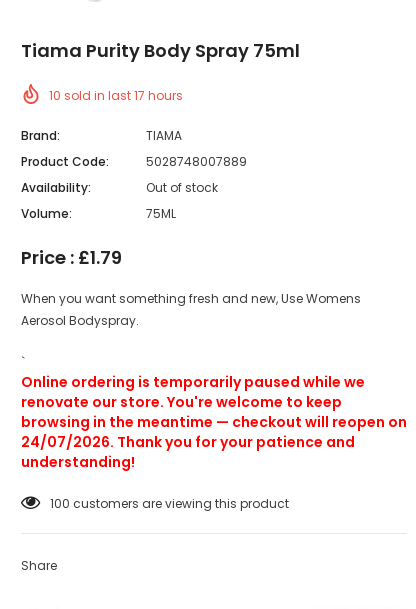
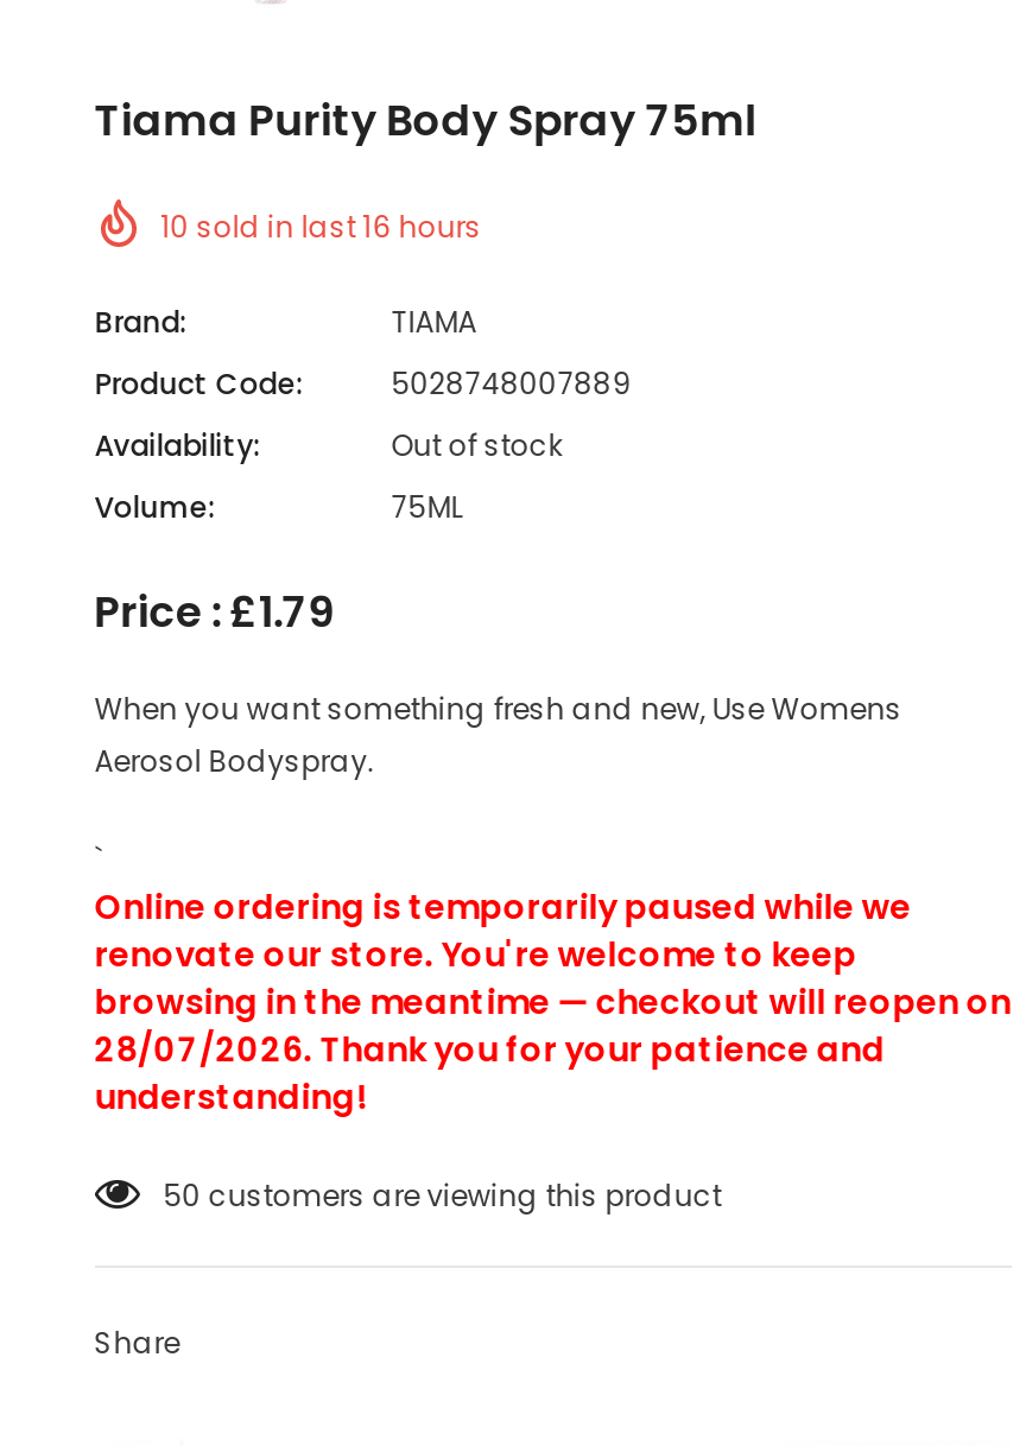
- 10 sold in last 17 hours
+ 10 sold in last 16 hours

- 24/07/2026. Thank you for your patience and
+ 28/07/2026. Thank you for your patience and

- 100 customers are viewing this product
+ 50 customers are viewing this product
